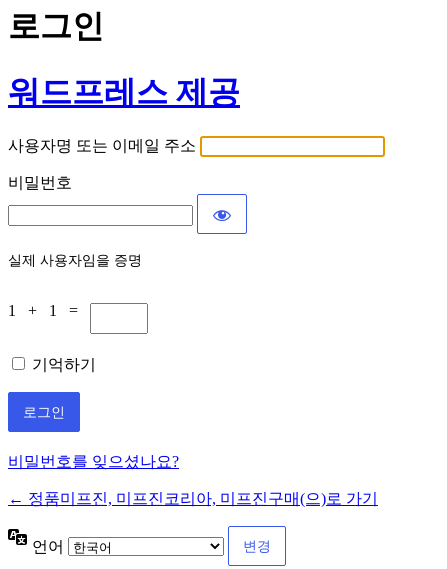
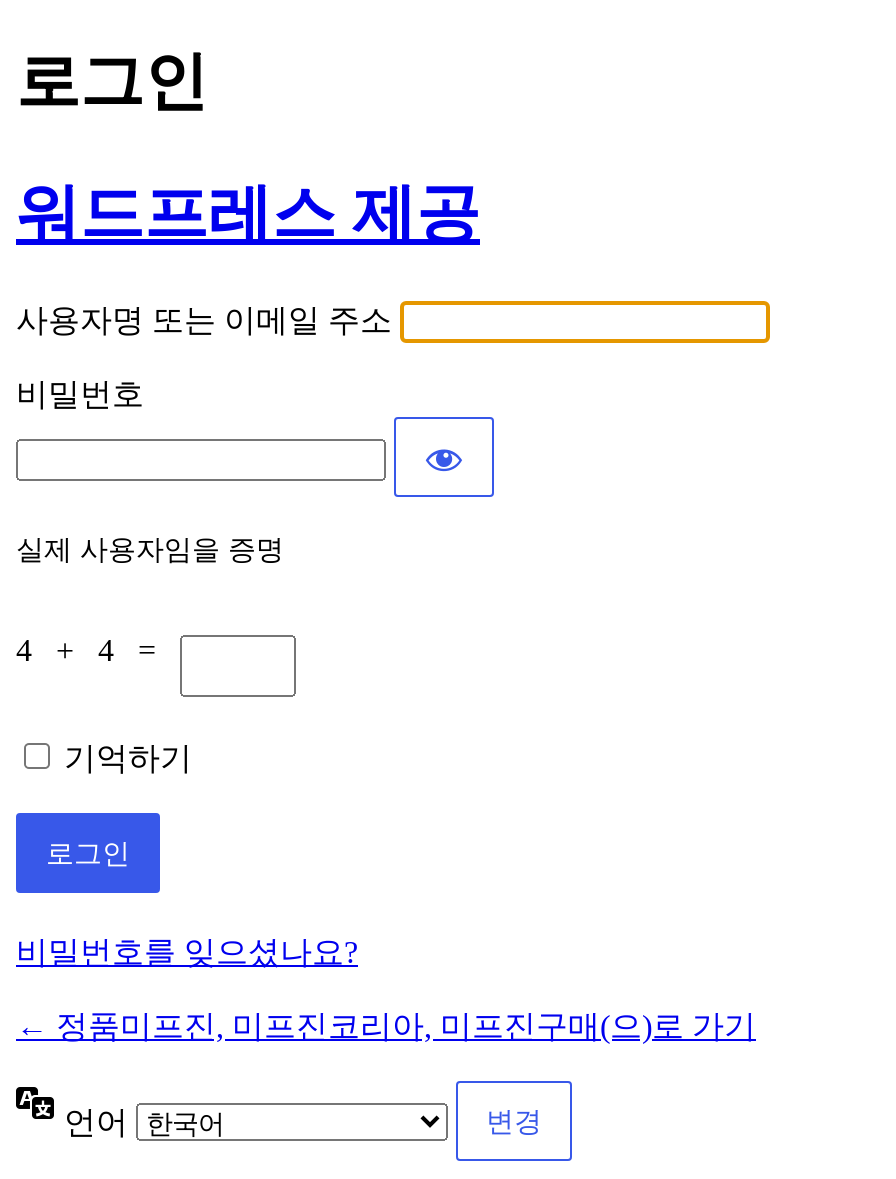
- 1 + 1 =
+ 4 + 4 =
